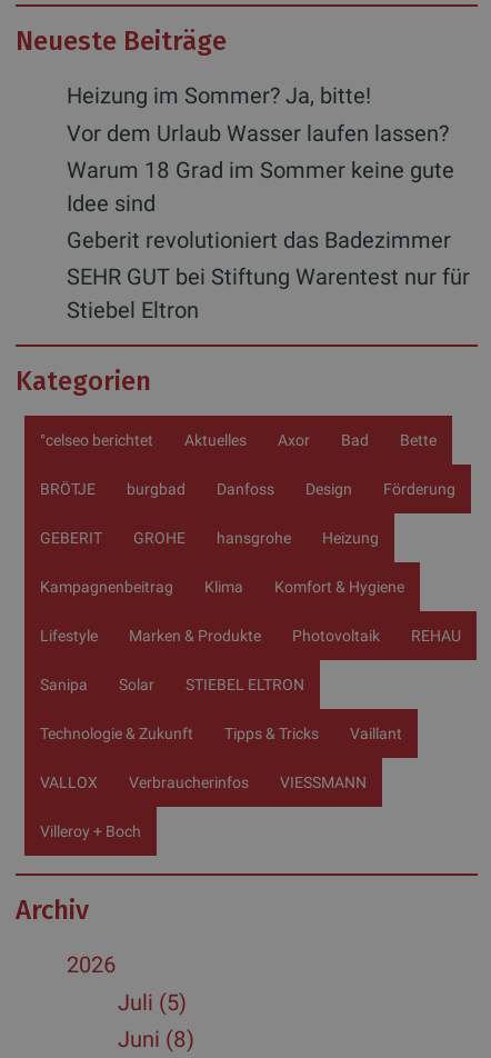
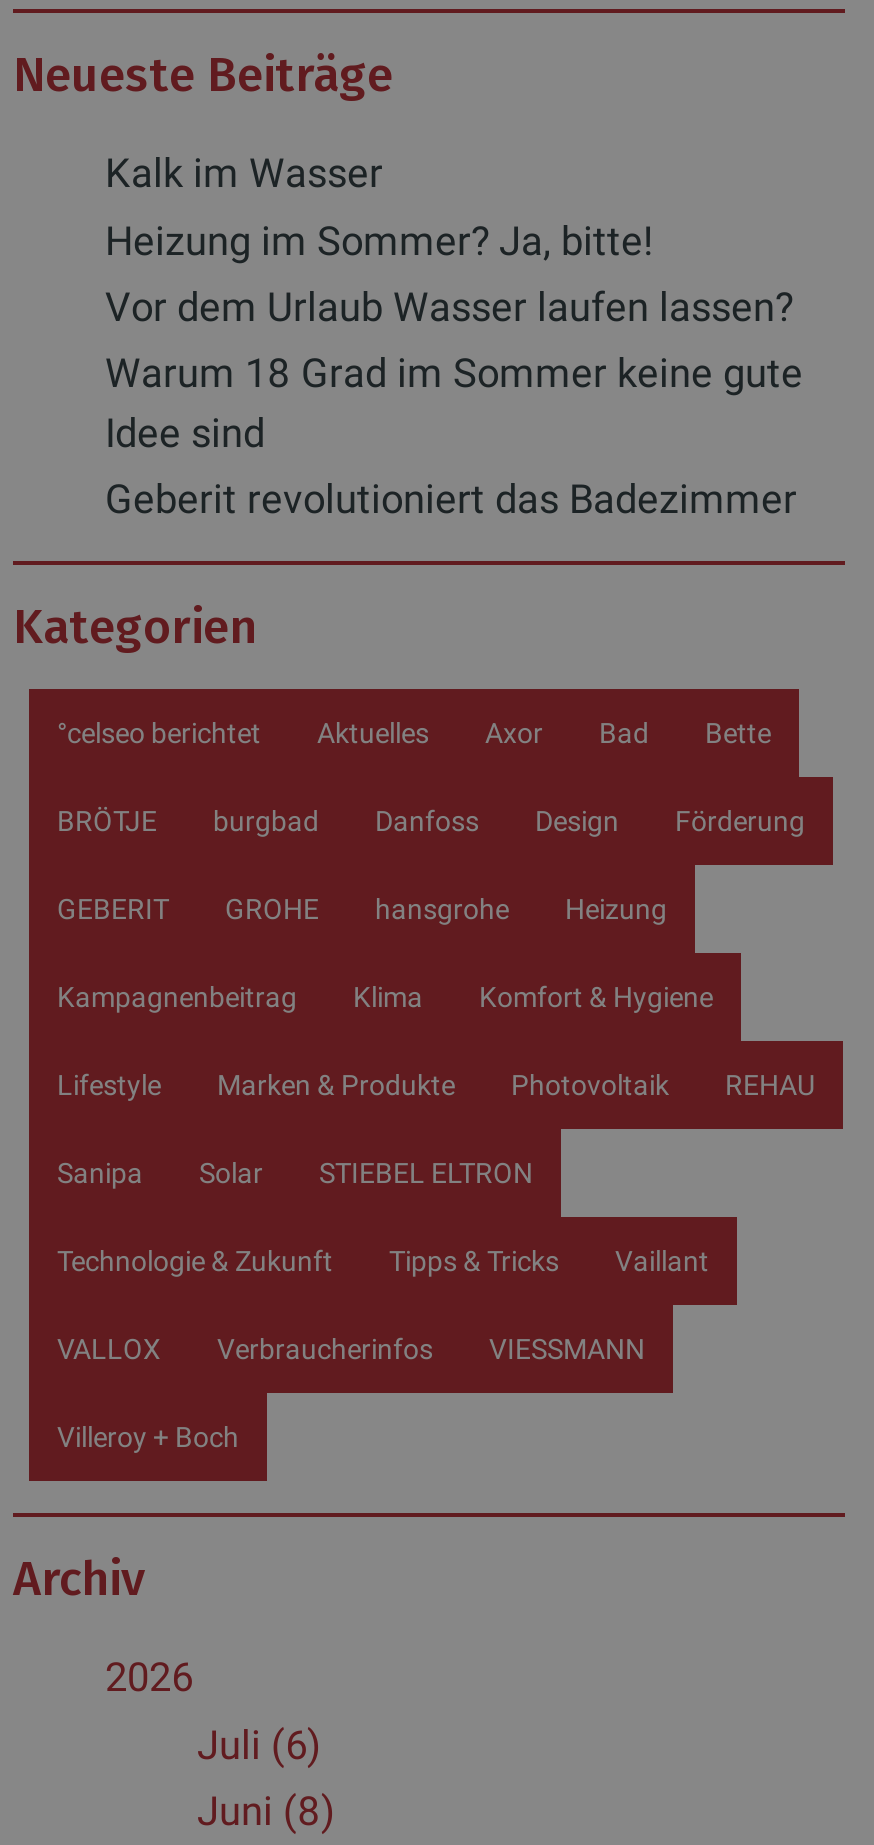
+ Kalk im Wasser

moved down: Heizung im Sommer? Ja, bitte! | Vor dem Urlaub Wasser laufen lassen? | Warum 18 Grad im Sommer keine gute | Idee sind | Geberit revolutioniert das Badezimmer

- SEHR GUT bei Stiftung Warentest nur für
- Stiebel Eltron

- Juli (5)
+ Juli (6)
